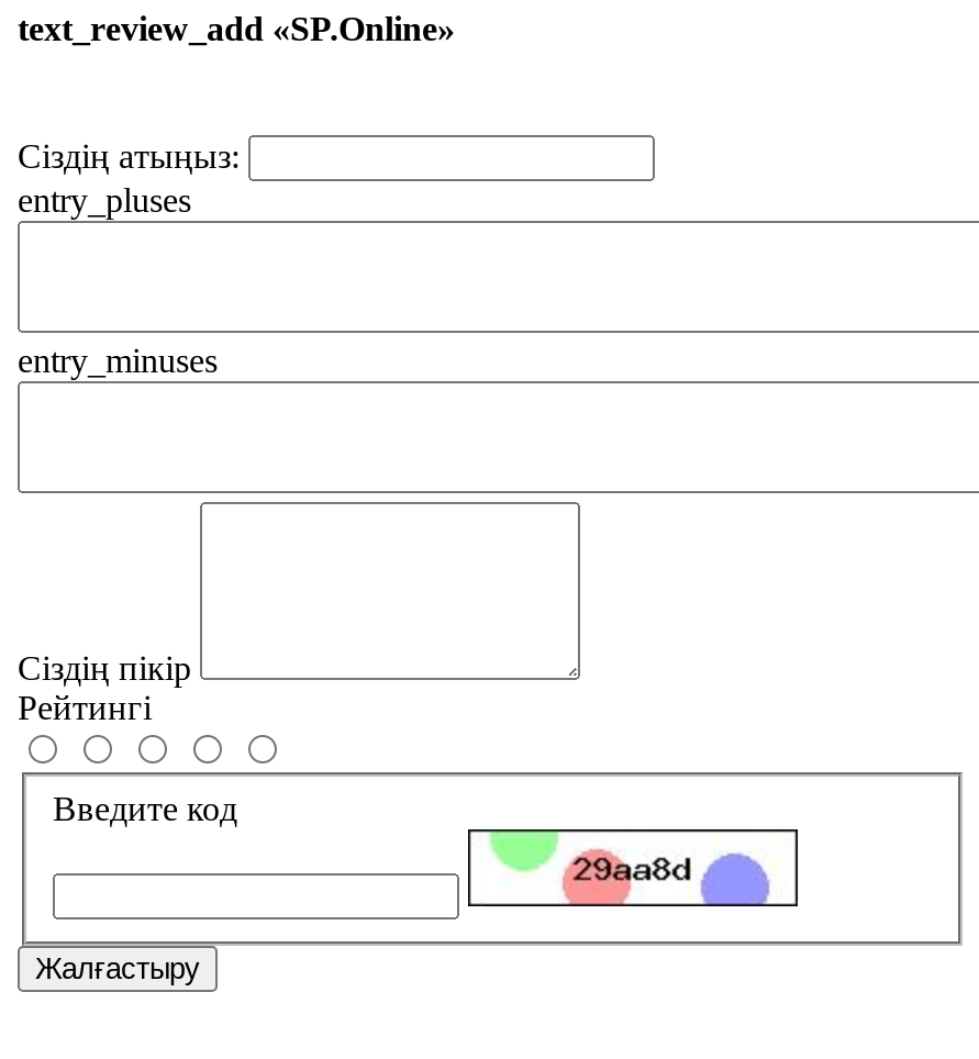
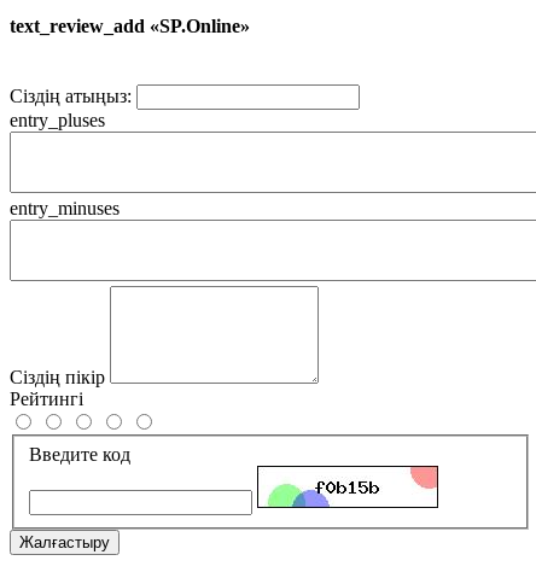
- [image]
+ [image]
